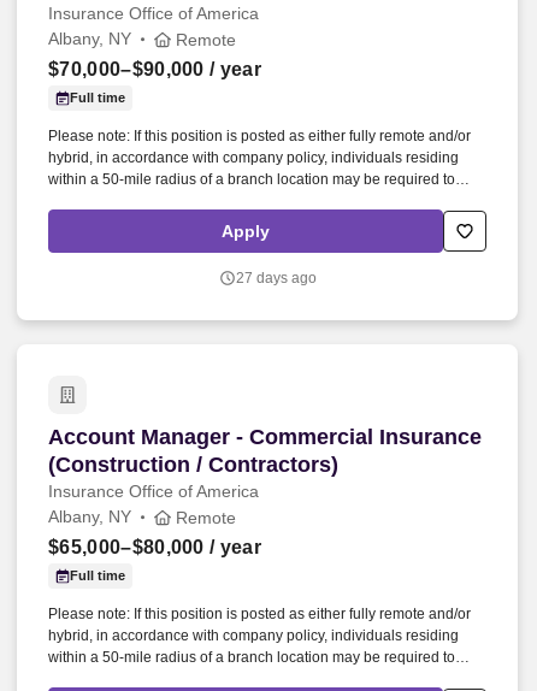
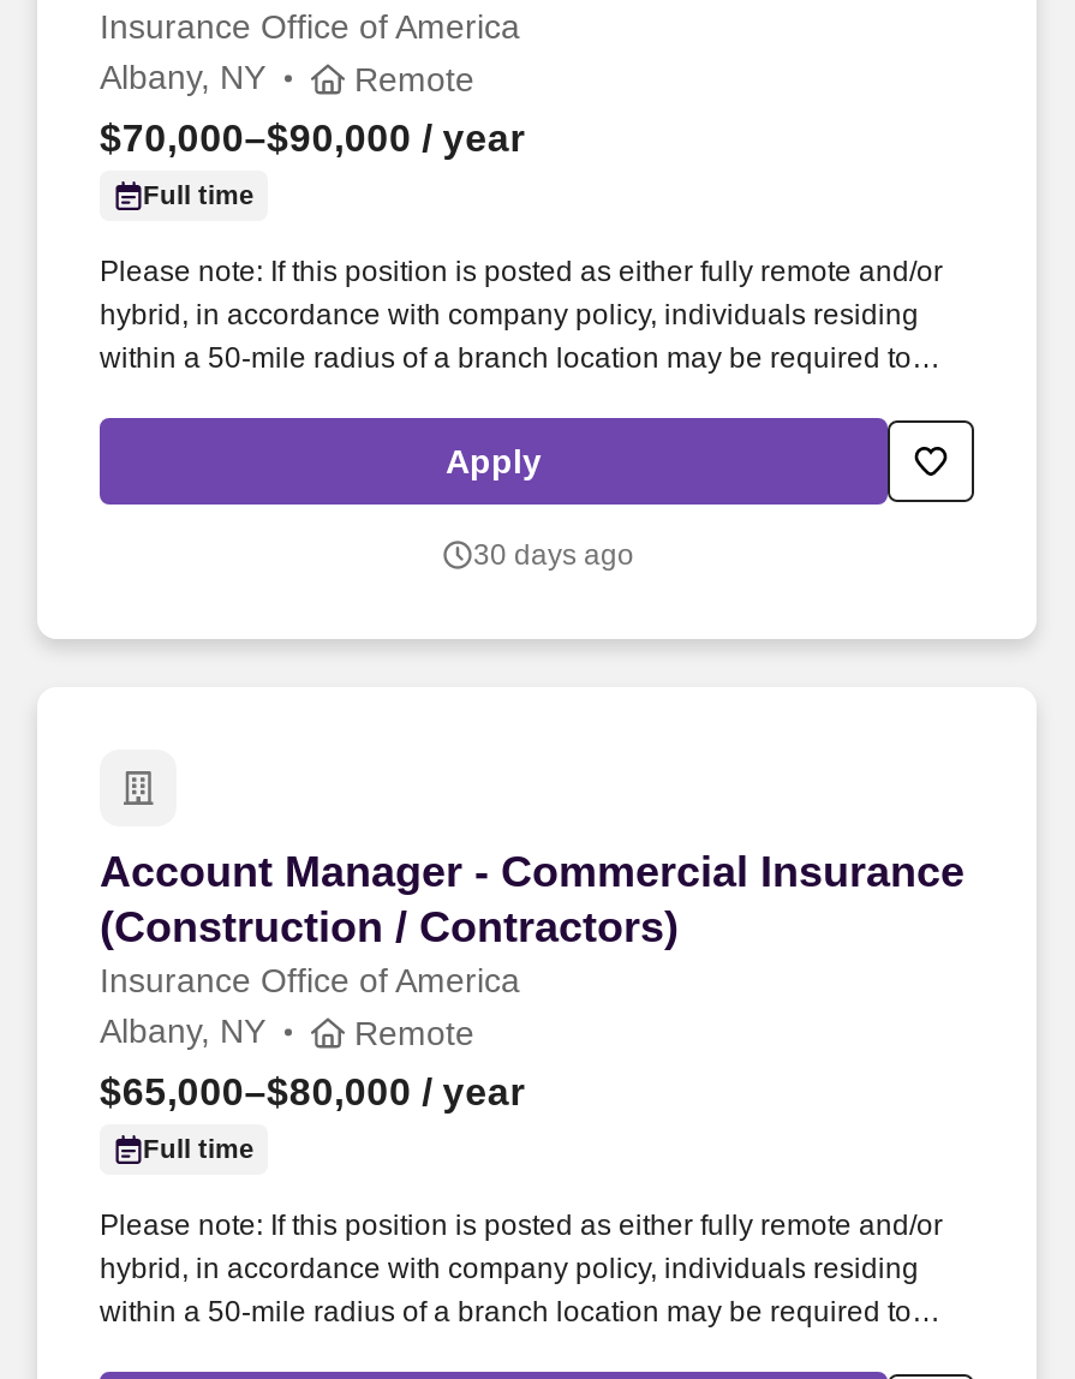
- 27 days ago
+ 30 days ago
